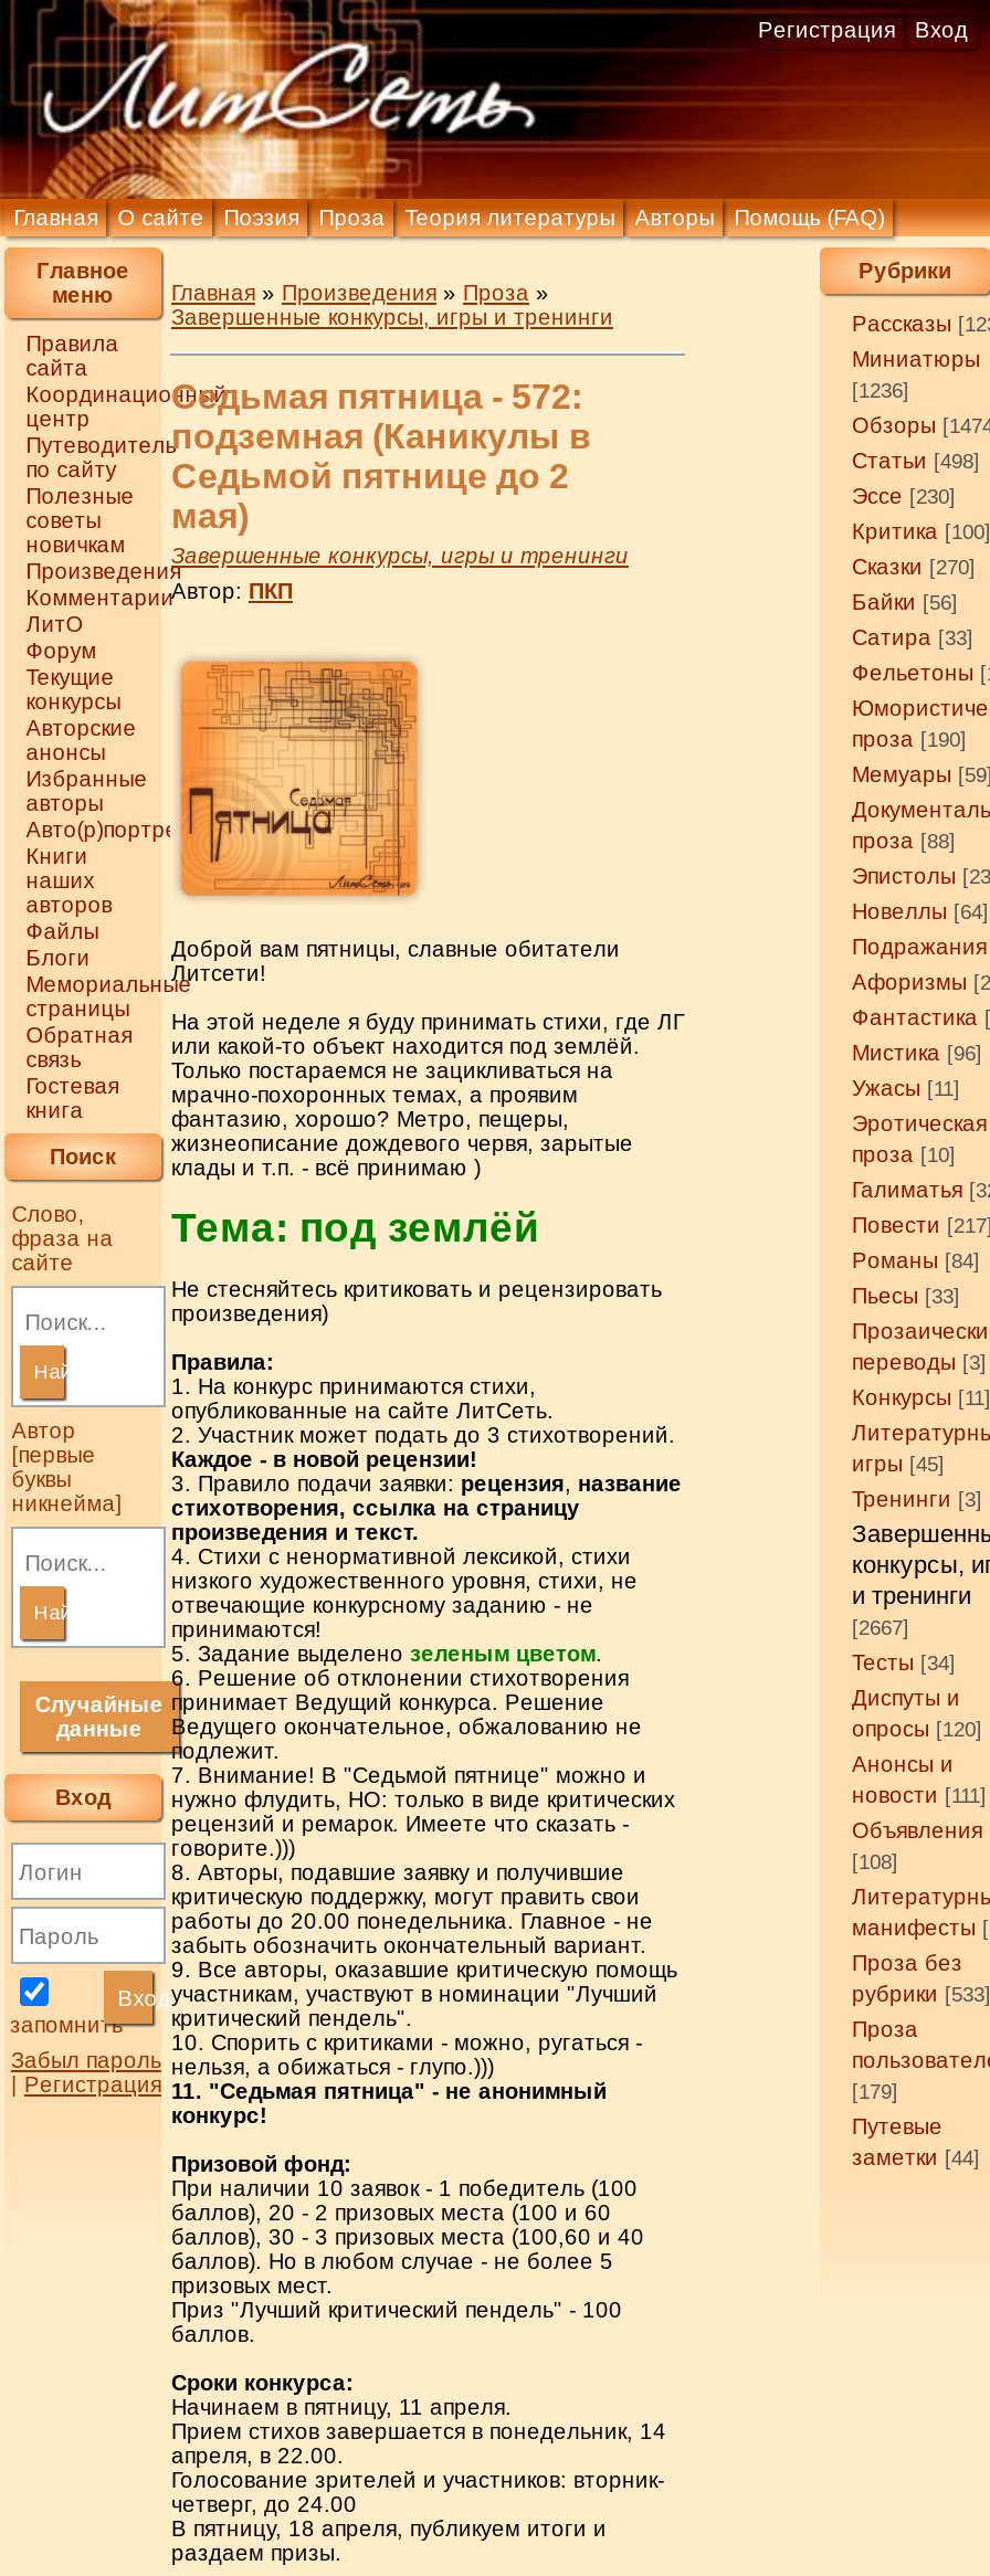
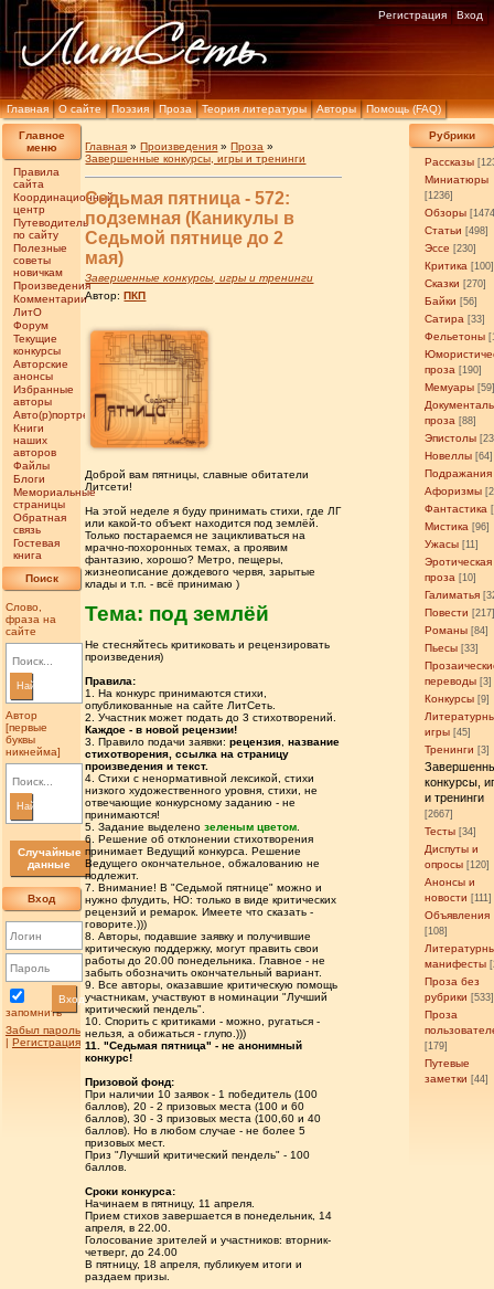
- Конкурсы [11]
+ Конкурсы [9]
